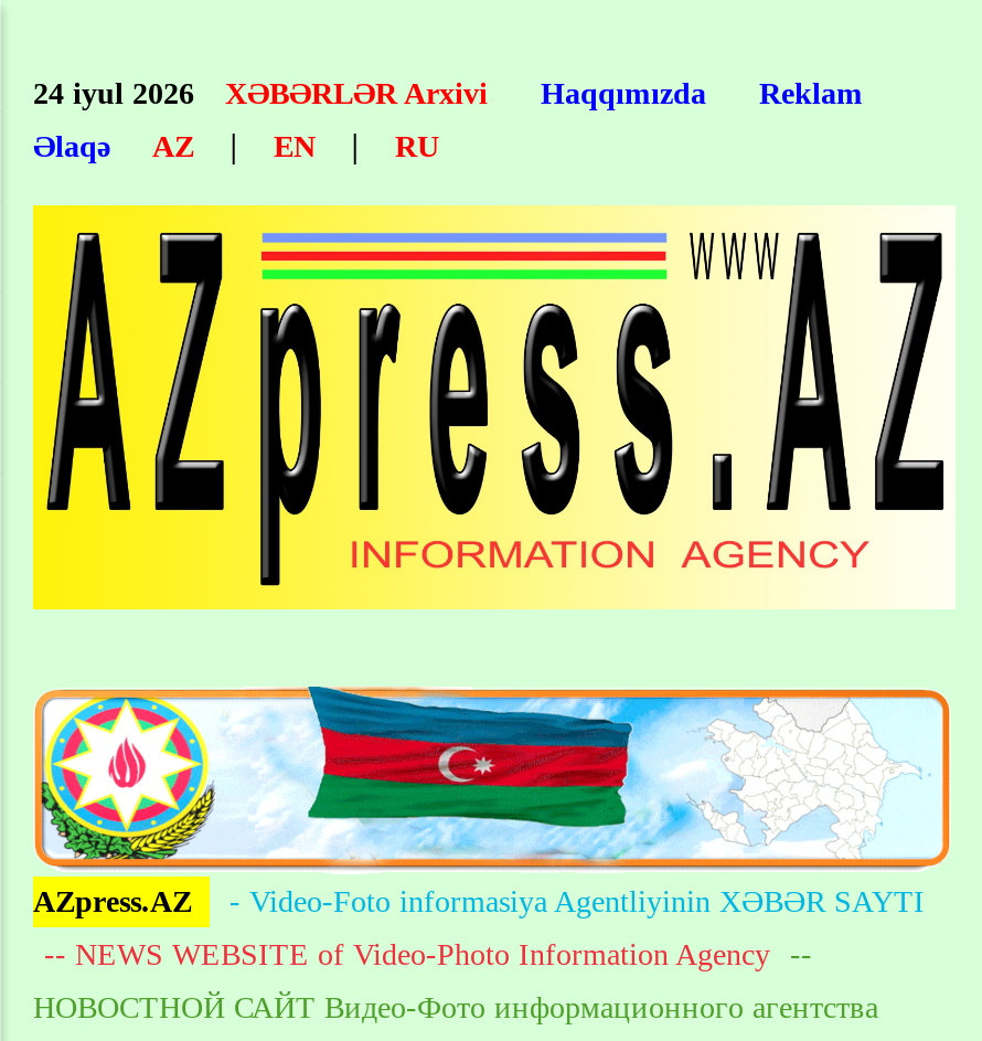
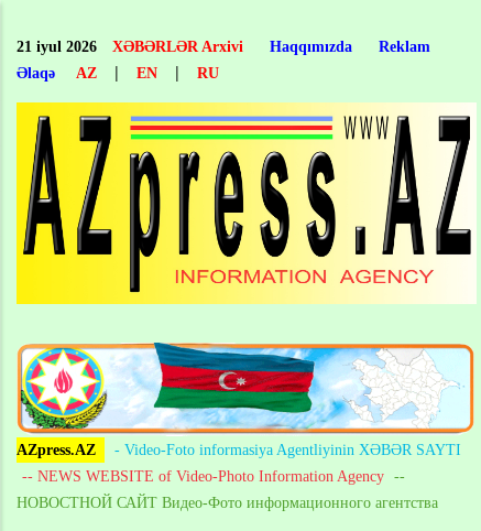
- 24 iyul 2026
+ 21 iyul 2026
